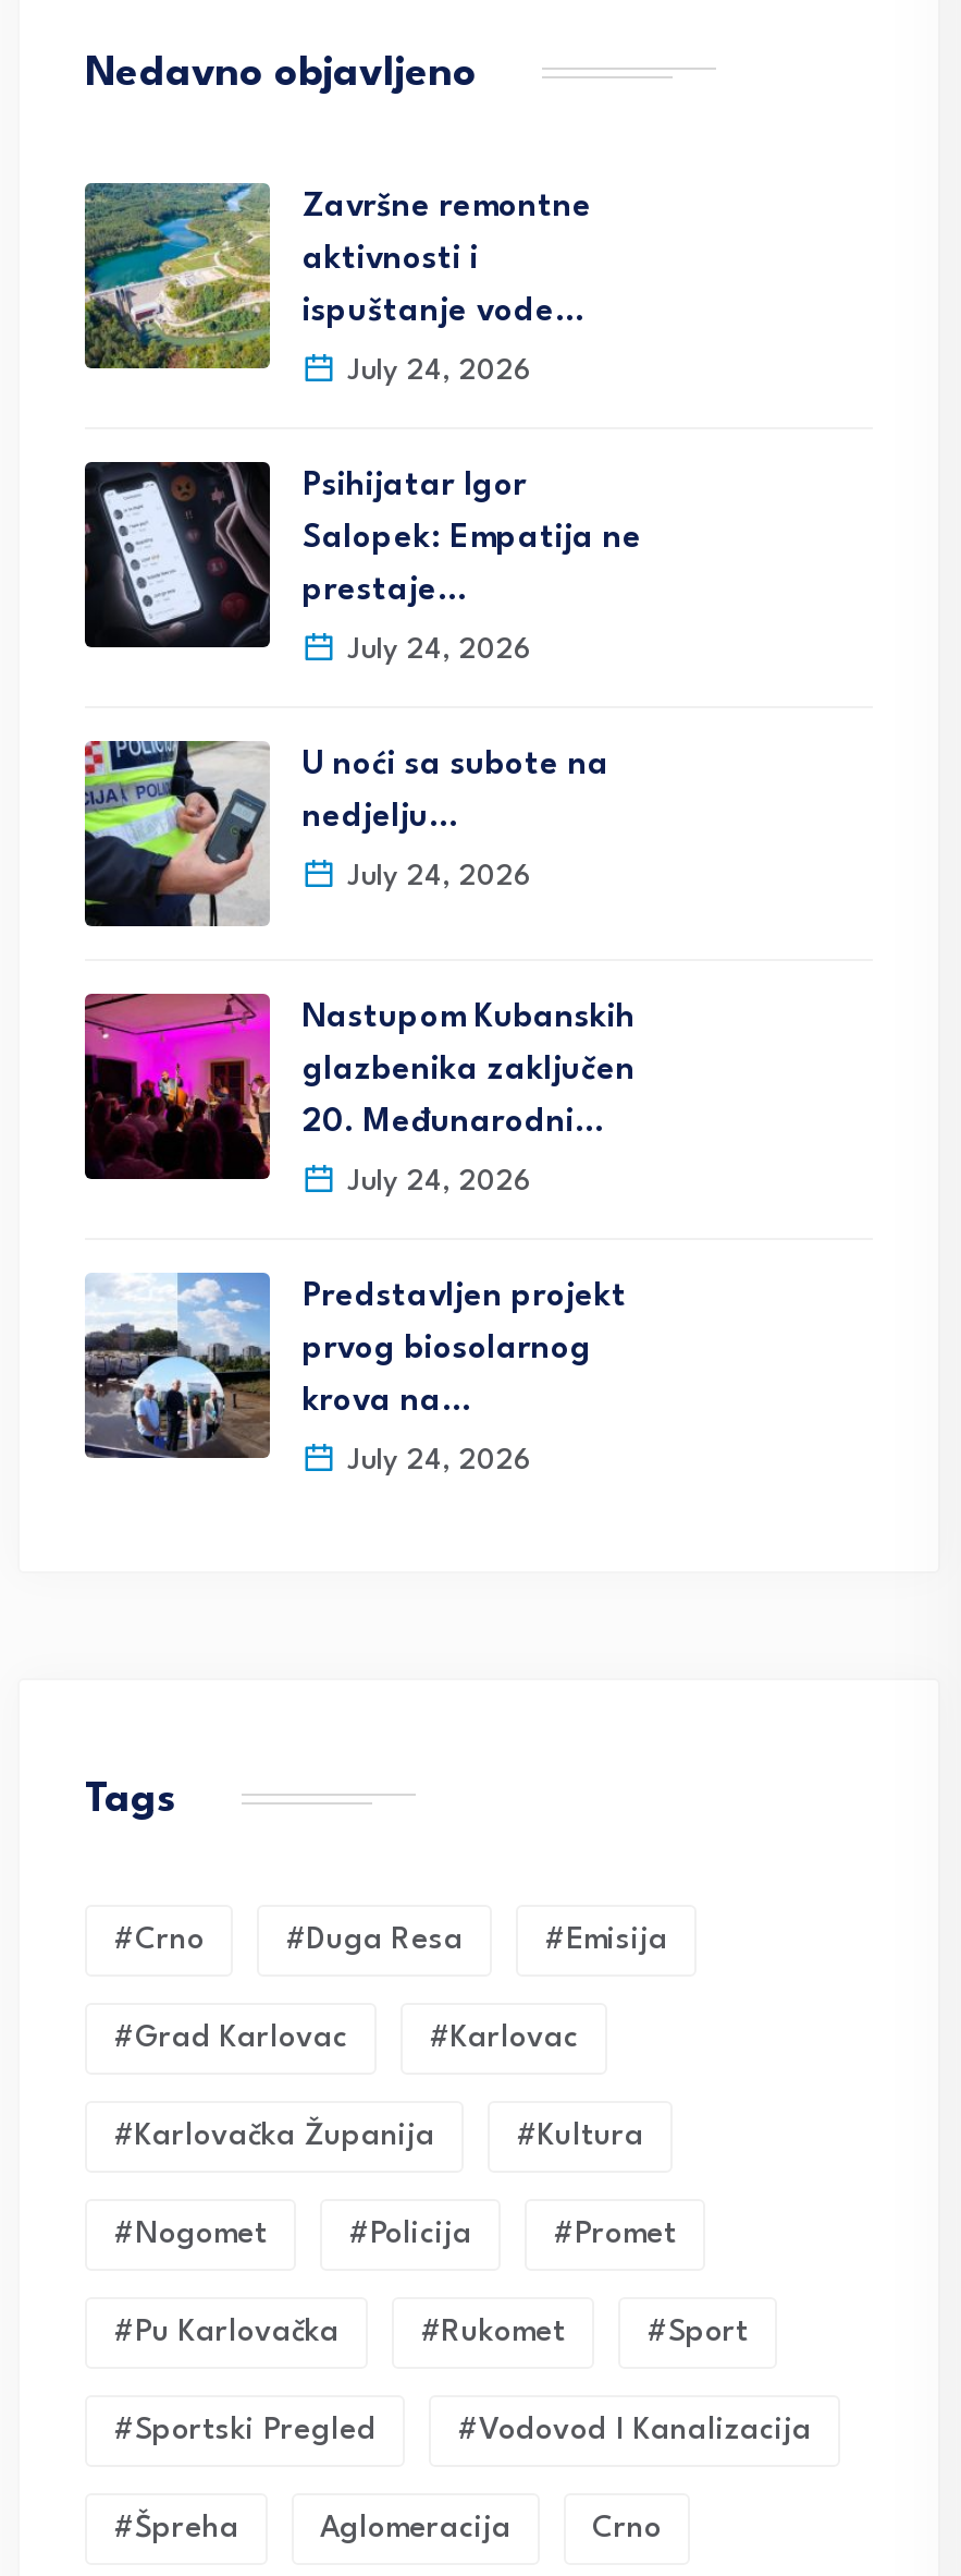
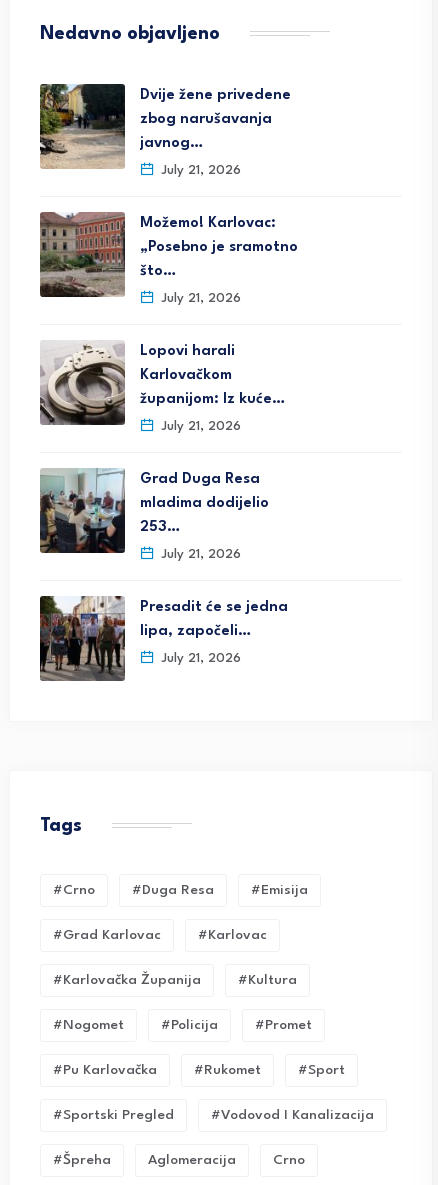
- [image]
- Završne remontne
+ [image]
+ Dvije žene privedene

- aktivnosti i
+ zbog narušavanja

- ispuštanje vode…
+ javnog…

- July 24, 2026
+ July 21, 2026

- [image]
- Psihijatar Igor
+ [image]
+ Možemo! Karlovac:

- Salopek: Empatija ne
+ „Posebno je sramotno

- prestaje…
+ što…

- July 24, 2026
+ July 21, 2026

- [image]
- U noći sa subote na
+ [image]
+ Lopovi harali

- nedjelju…
+ Karlovačkom

- July 24, 2026
+ županijom: Iz kuće…

- [image]
- glazbenika zaključen
+ [image]
+ Grad Duga Resa

- Nastupom Kubanskih
+ July 21, 2026

- 20. Međunarodni…
+ mladima dodijelio

- July 24, 2026
+ 253…

- [image]
- prvog biosolarnog
+ [image]
+ Presadit će se jedna

- Predstavljen projekt
+ July 21, 2026

- krova na…
+ lipa, započeli…

- July 24, 2026
+ July 21, 2026
